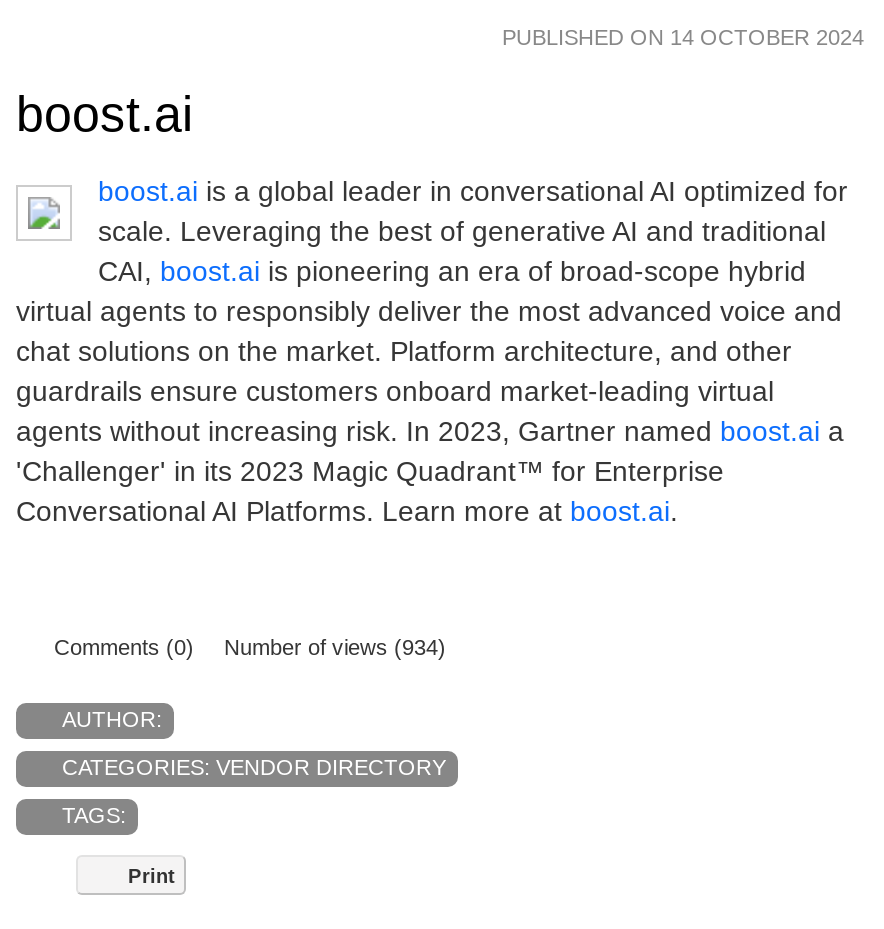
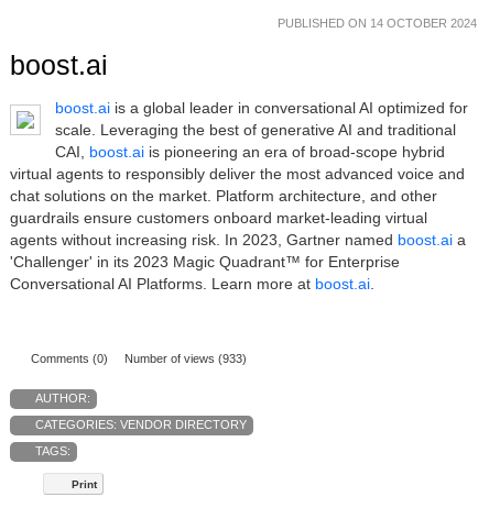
- Number of views (934)
+ Number of views (933)
